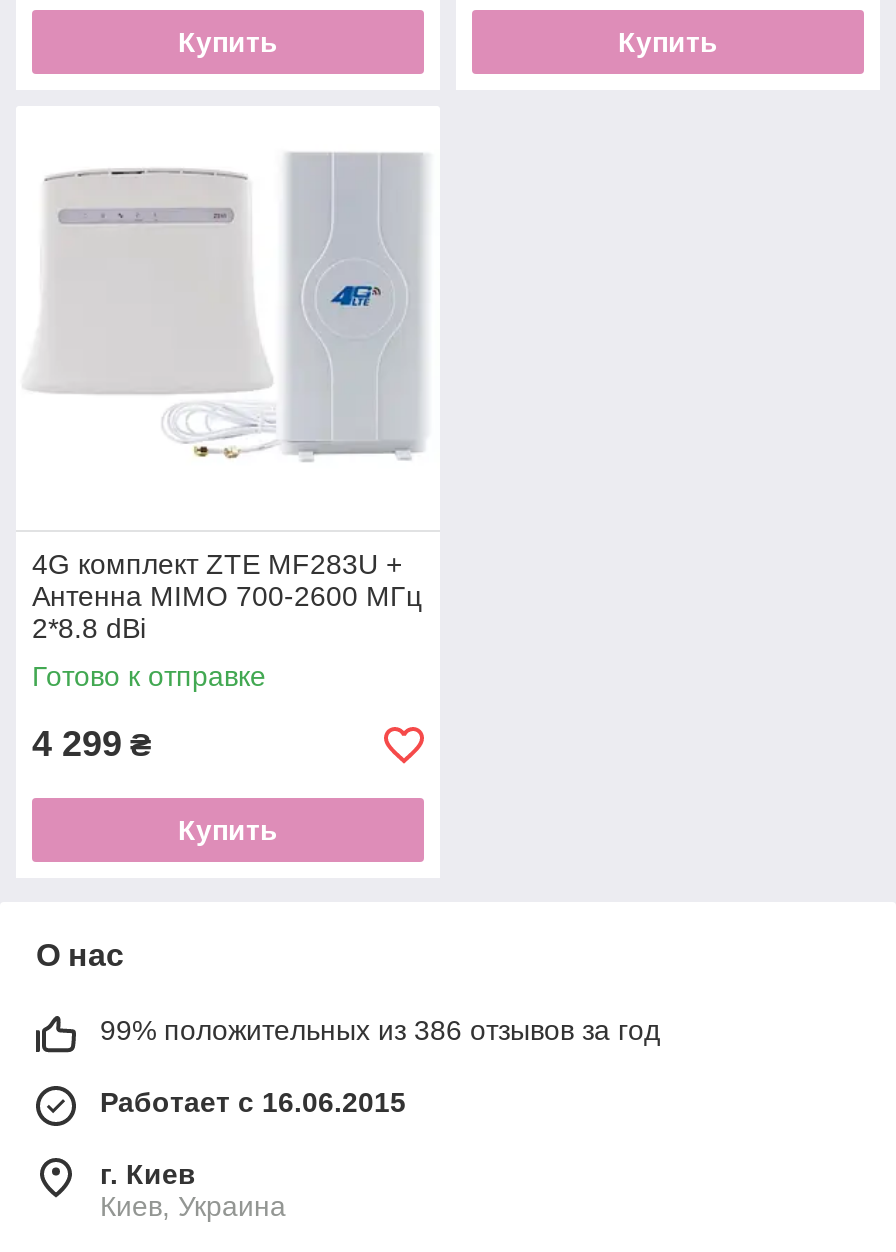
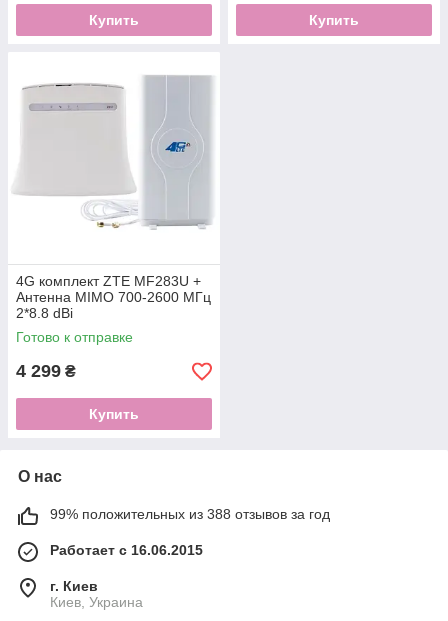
- 99% положительных из 386 отзывов за год
+ 99% положительных из 388 отзывов за год
